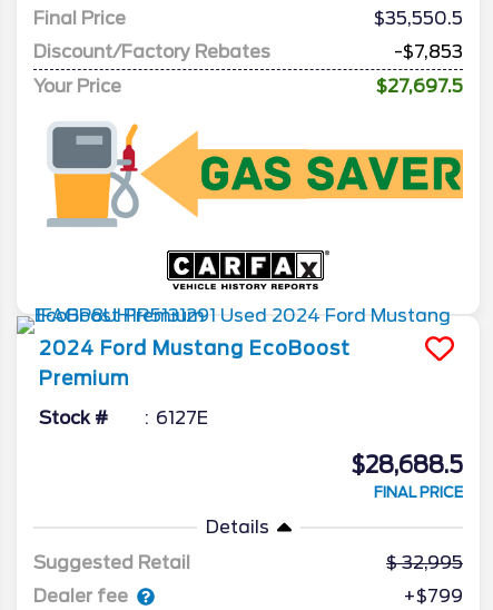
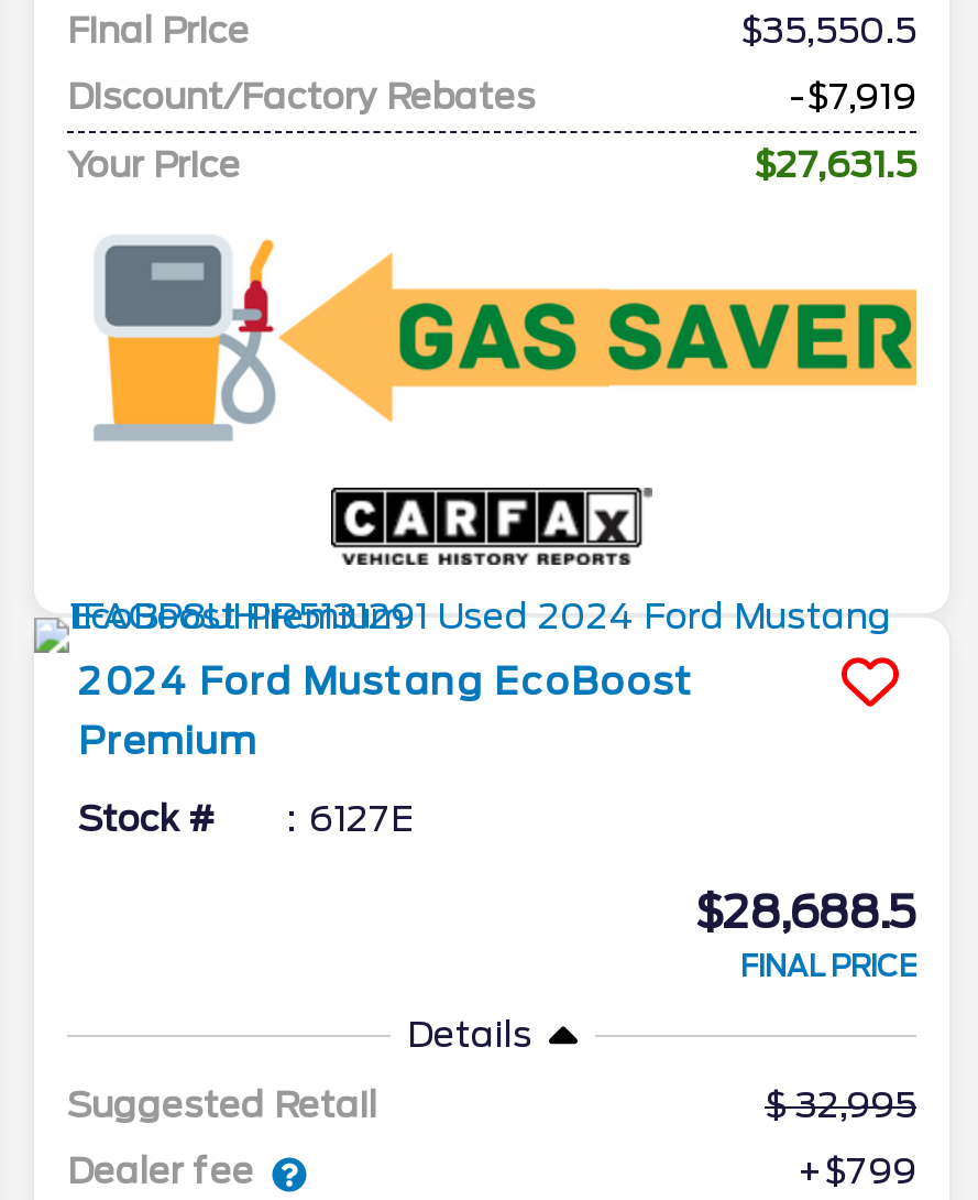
- -$7,853
+ -$7,919

- $27,697.5
+ $27,631.5
